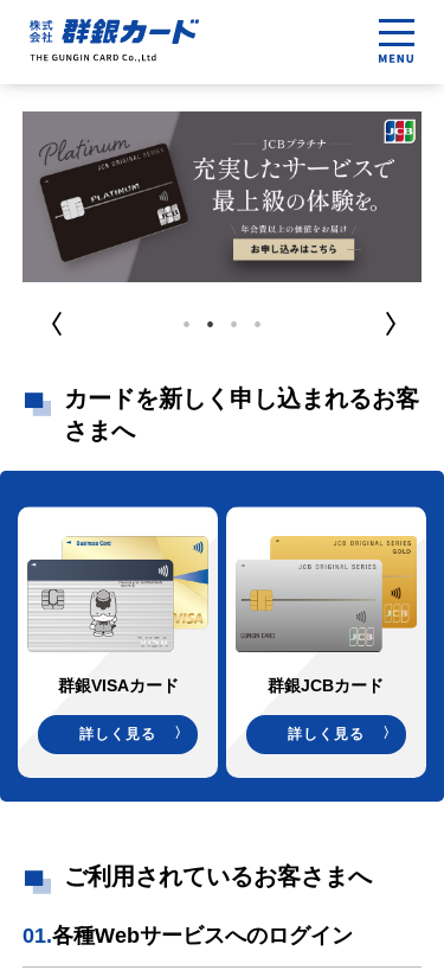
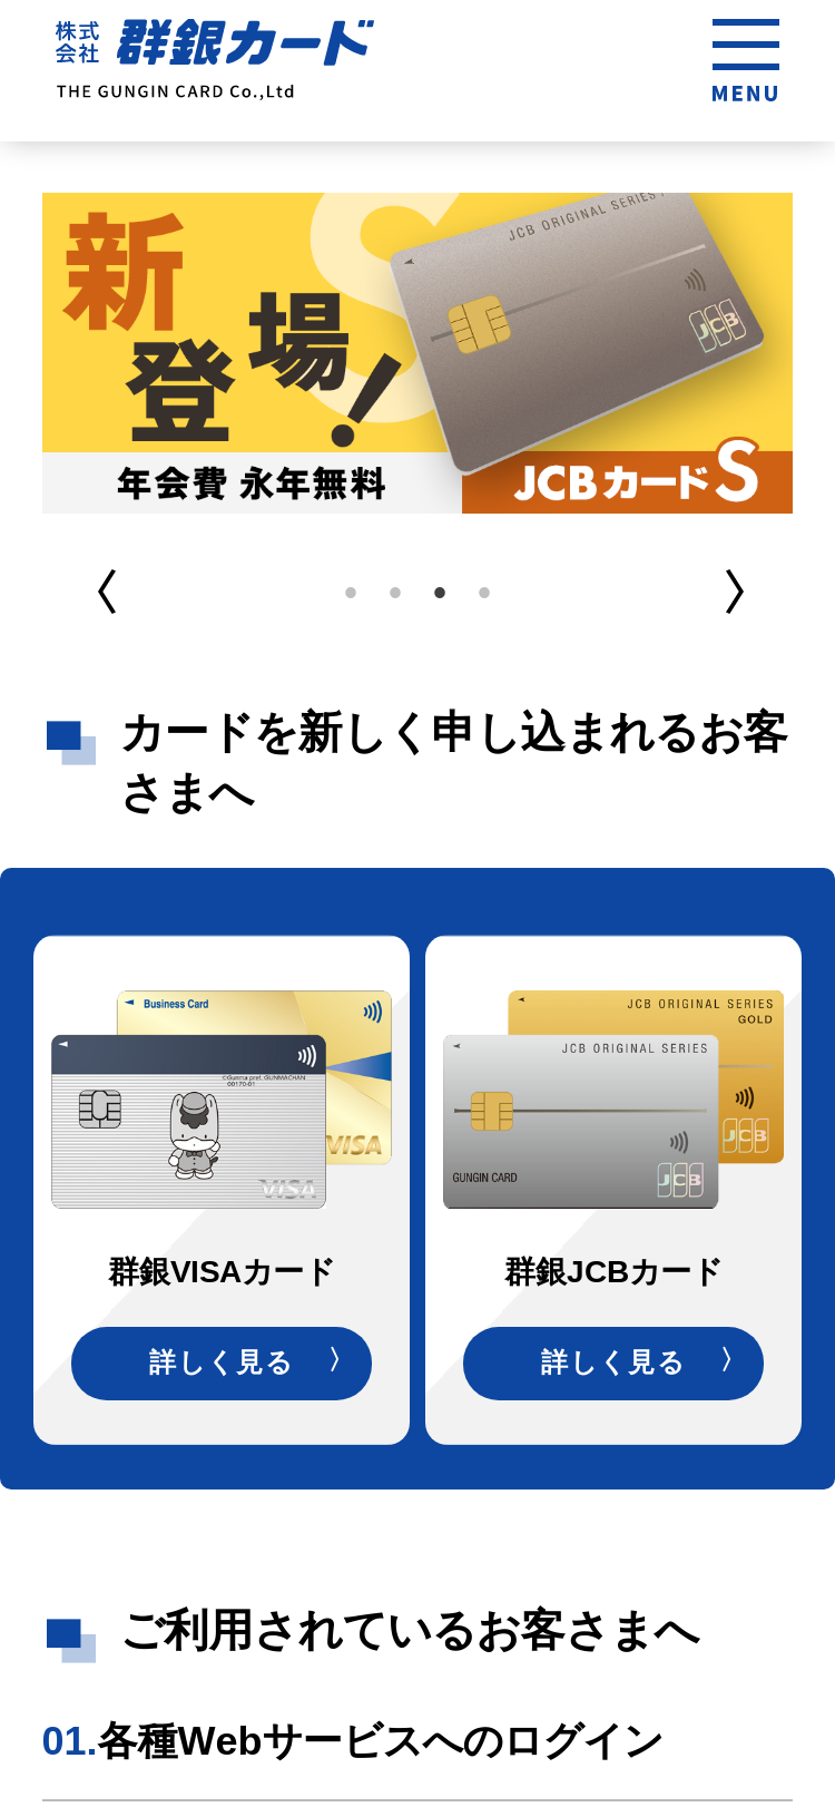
- [image]
+ [image]
